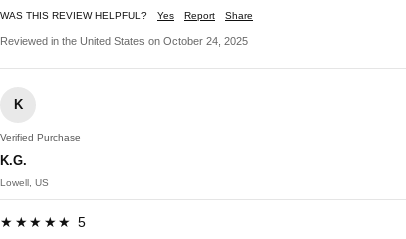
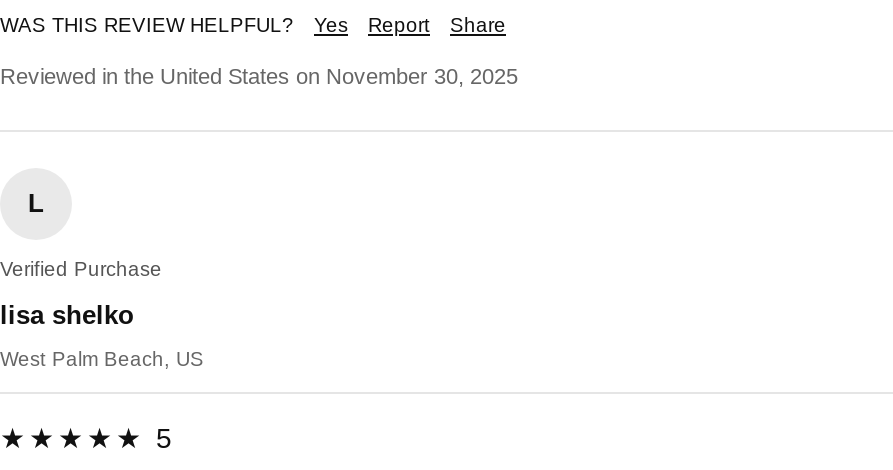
- Reviewed in the United States on October 24, 2025
+ Reviewed in the United States on November 30, 2025

- K
+ L

- K.G.
+ lisa shelko

- Lowell, US
+ West Palm Beach, US
